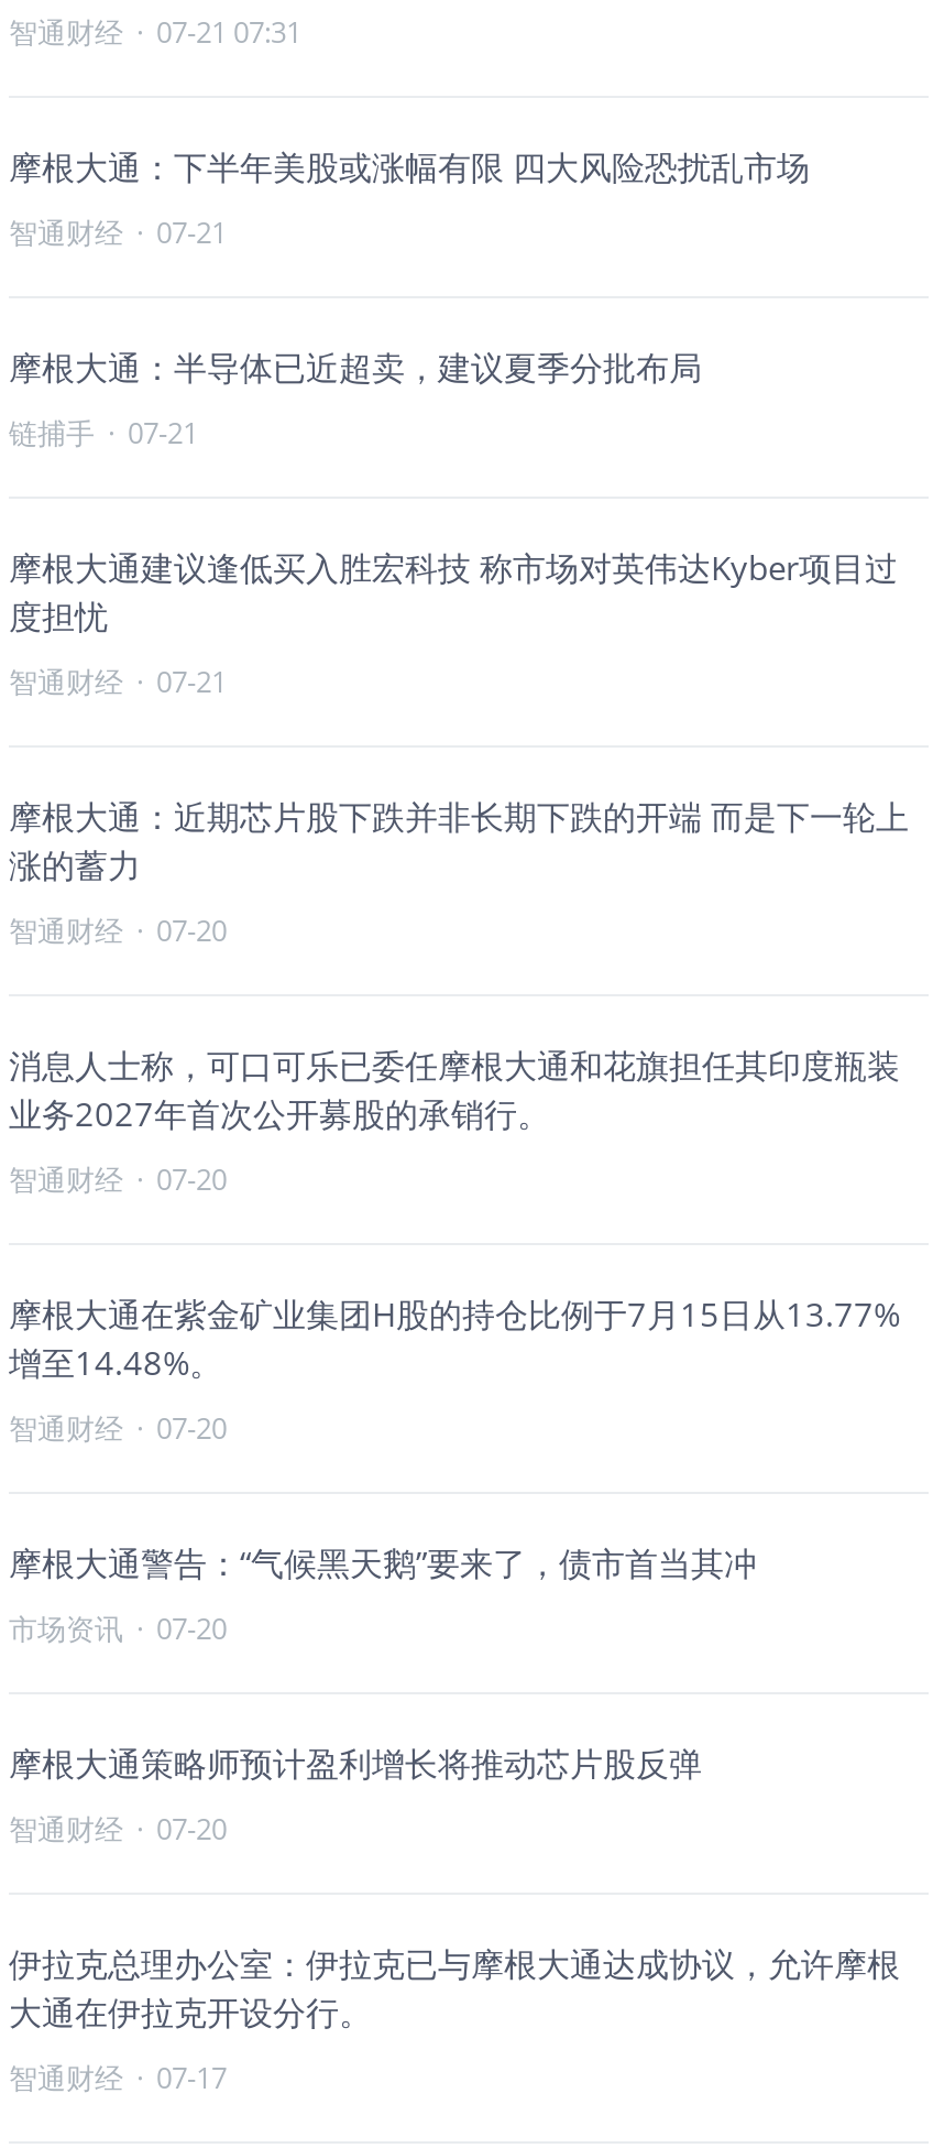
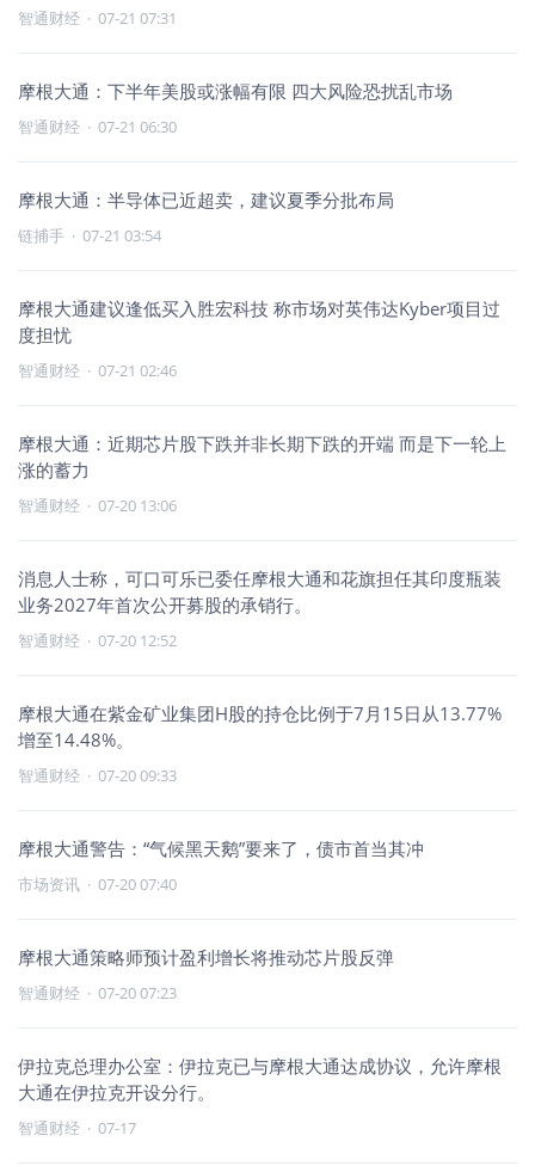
- 智通财经· 07-21
+ 智通财经· 07-21 06:30

- 链捕手· 07-21
+ 链捕手· 07-21 03:54

- 智通财经· 07-21
+ 智通财经· 07-21 02:46

- 智通财经· 07-20
+ 智通财经· 07-20 13:06

- 智通财经· 07-20
+ 智通财经· 07-20 12:52

- 智通财经· 07-20
+ 智通财经· 07-20 09:33

- 市场资讯· 07-20
+ 市场资讯· 07-20 07:40

- 智通财经· 07-20
+ 智通财经· 07-20 07:23
